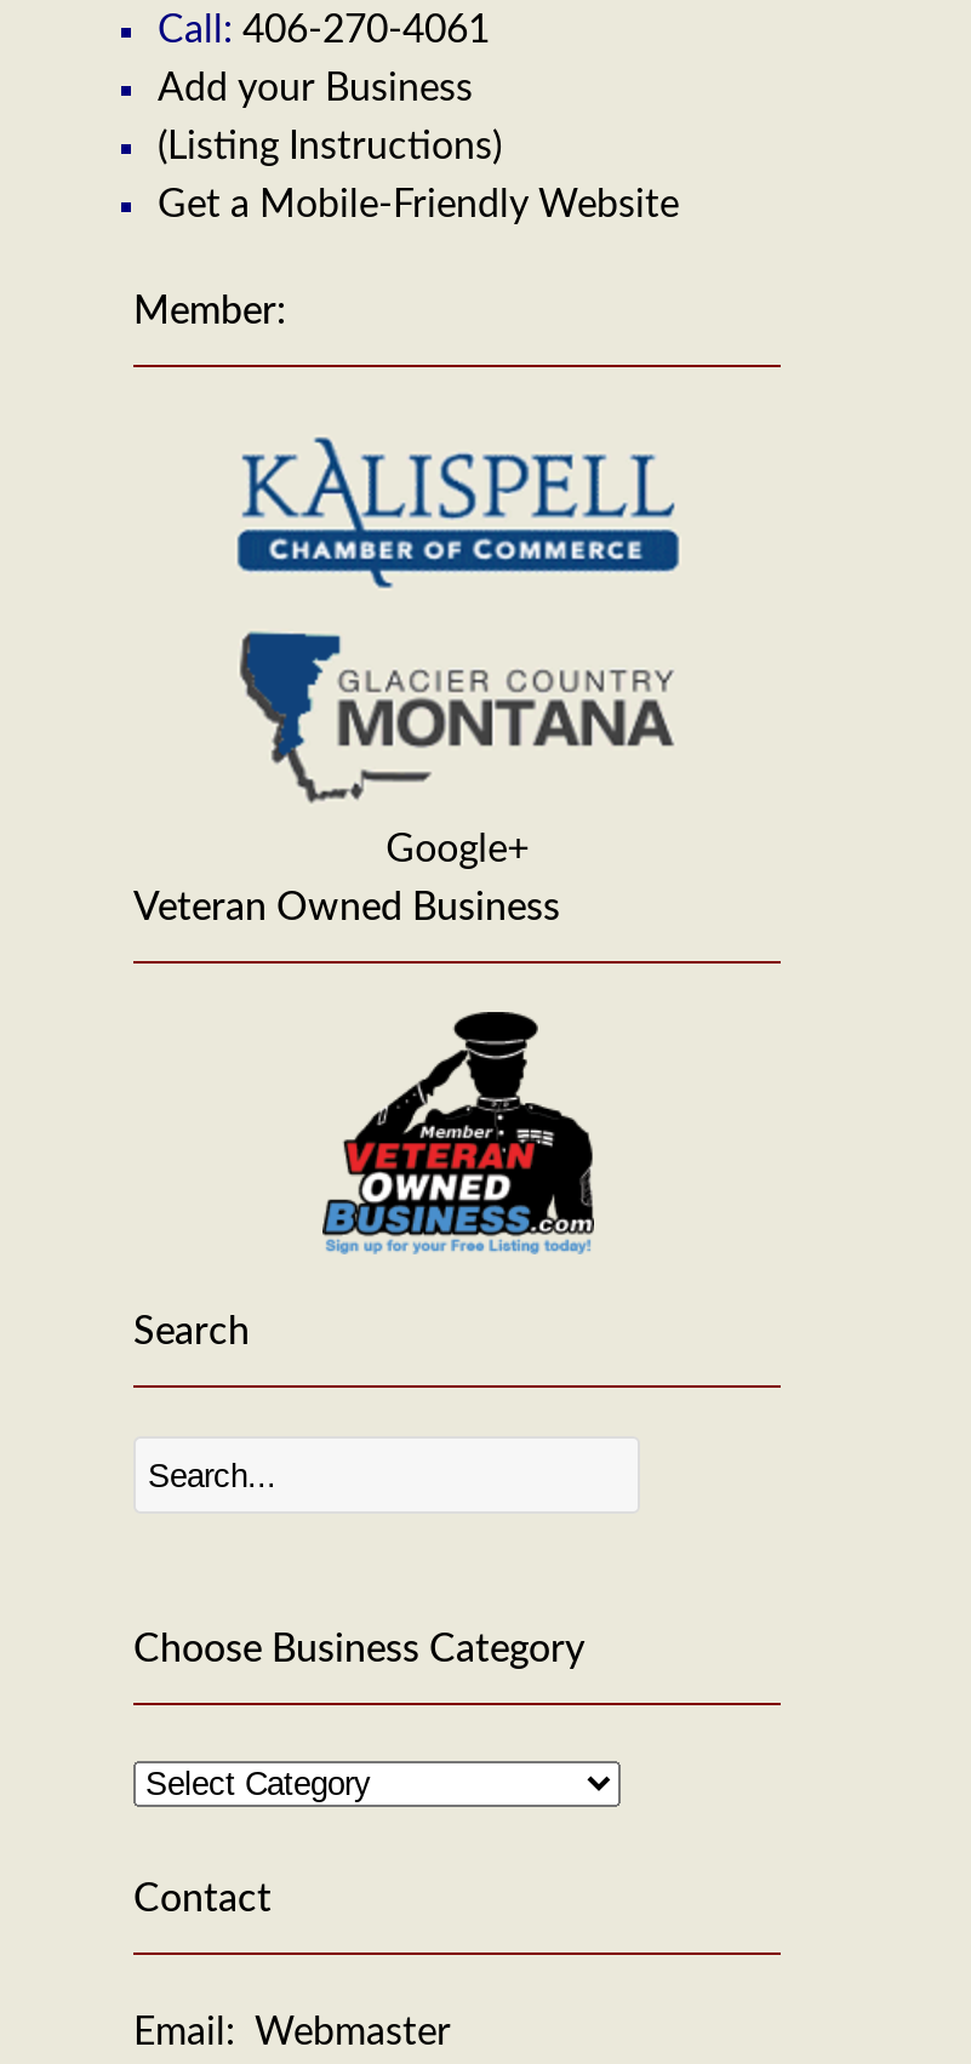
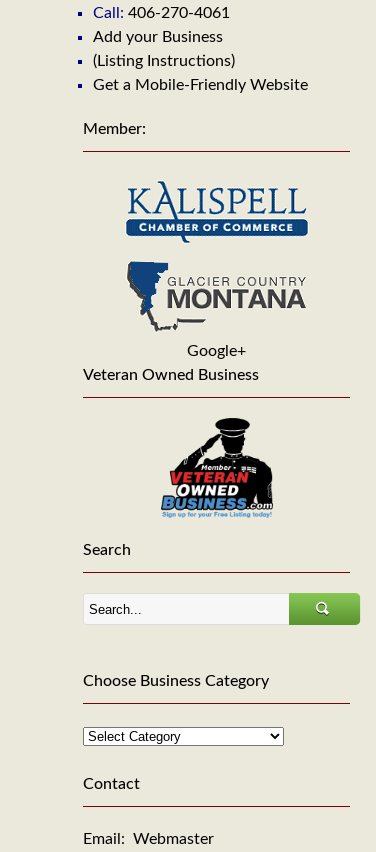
+ [image]
